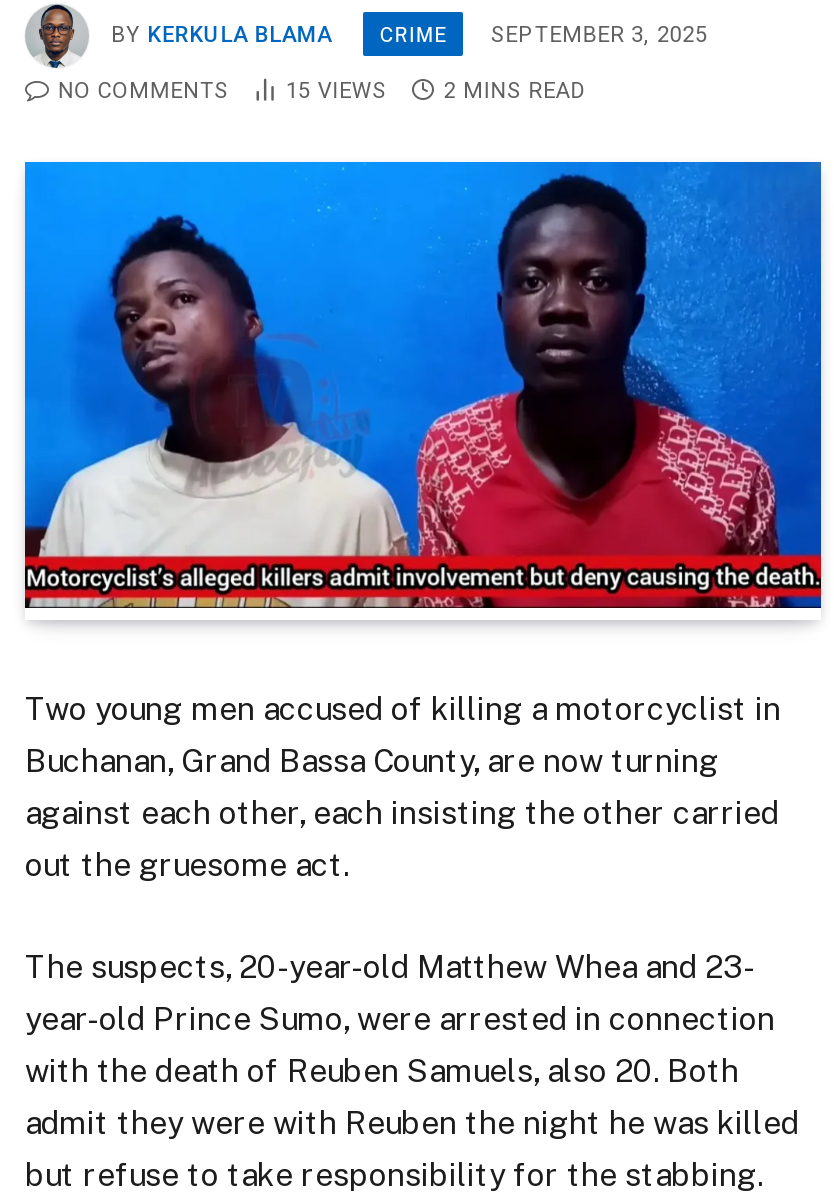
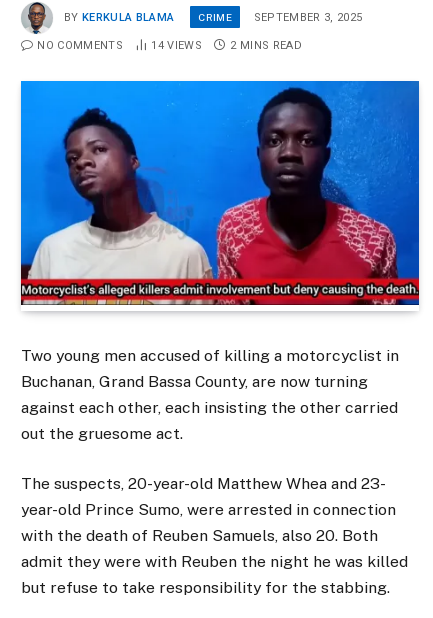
- 15 VIEWS
+ 14 VIEWS
